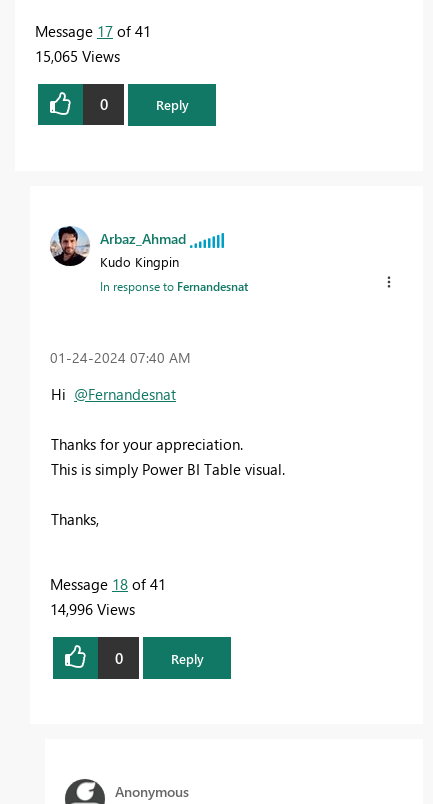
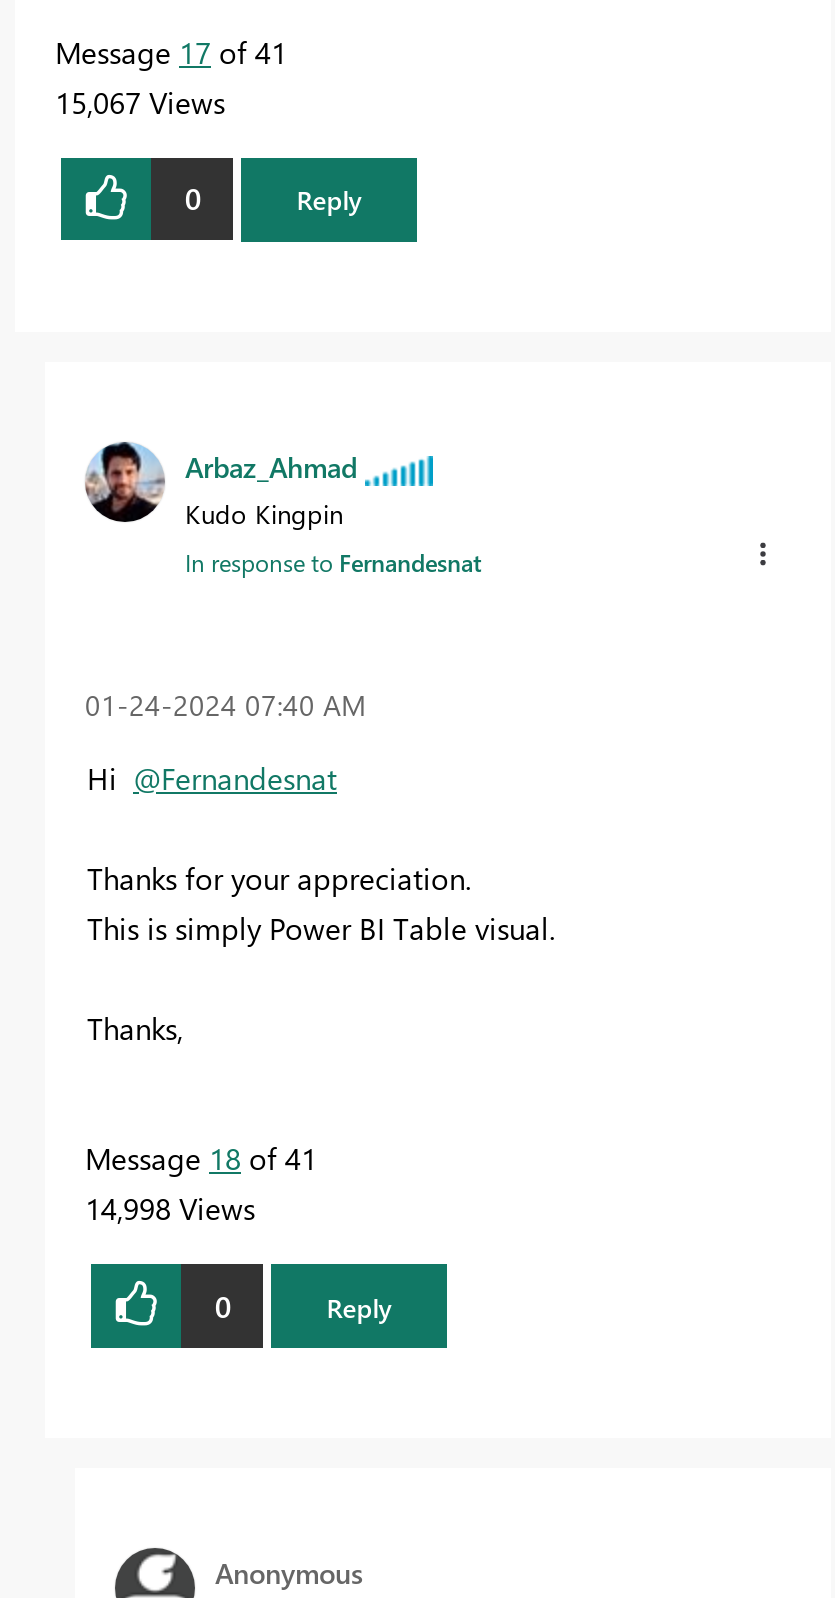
- 15,065 Views
+ 15,067 Views

- 14,996 Views
+ 14,998 Views
